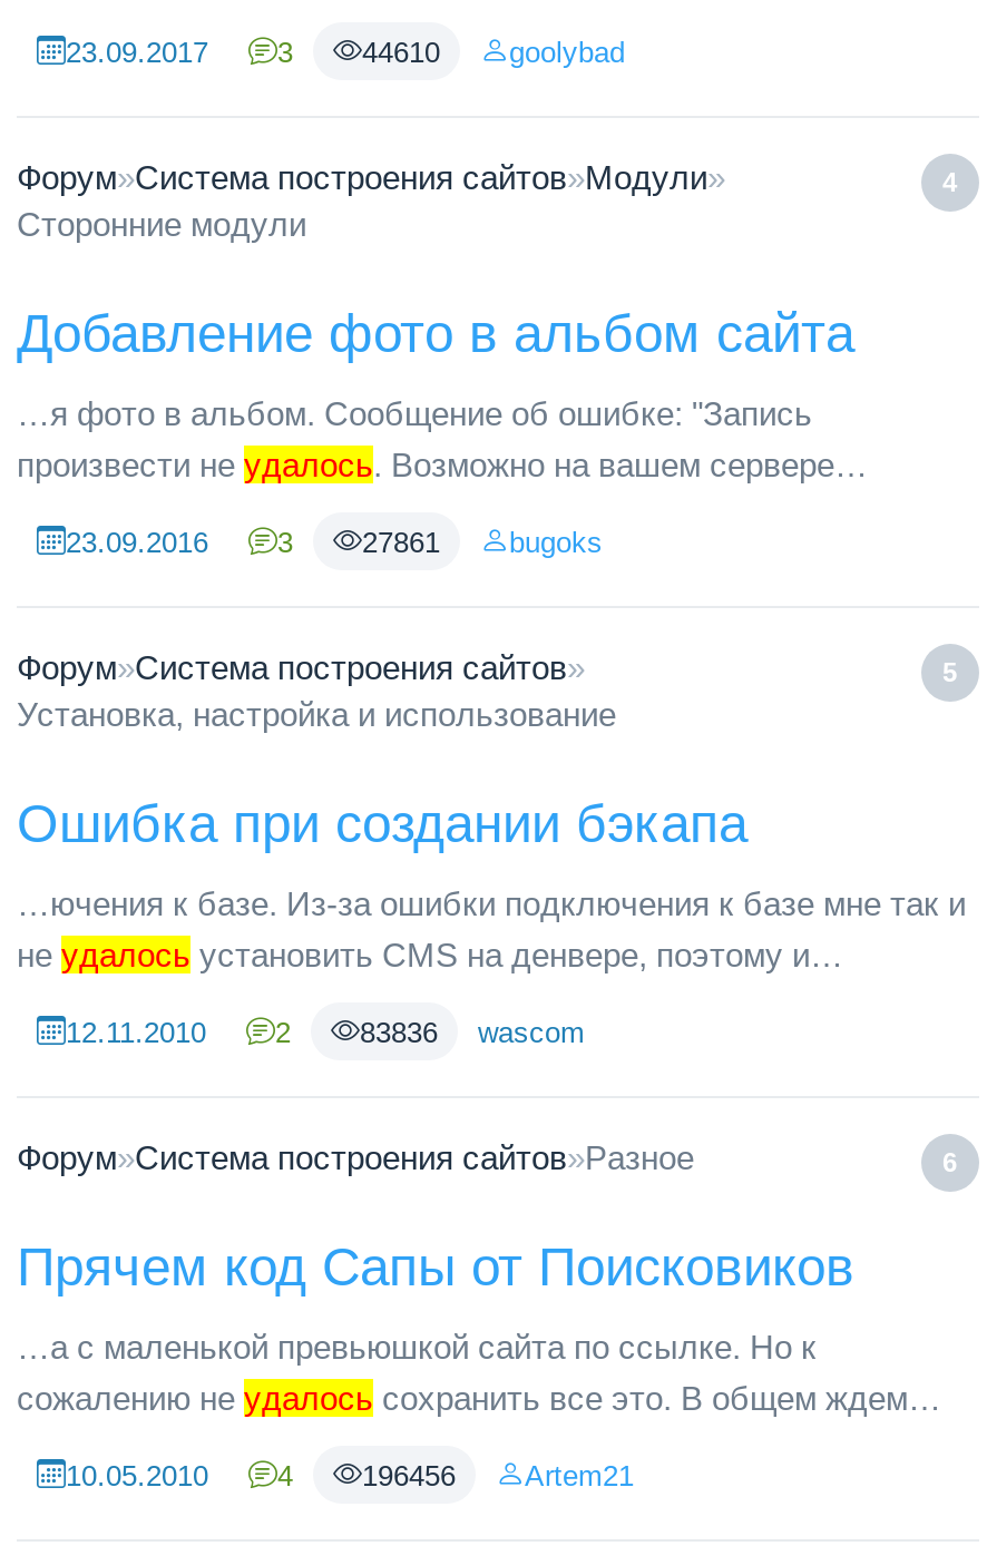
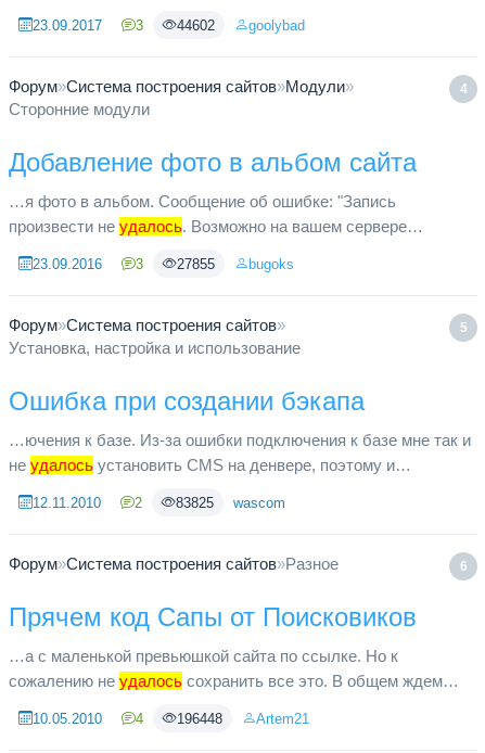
- 44610
+ 44602

- 27861
+ 27855

- 83836 wascom
+ 83825 wascom

- 196456
+ 196448
